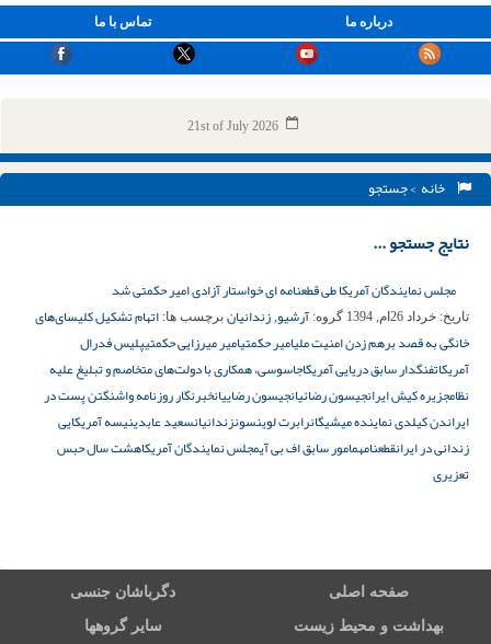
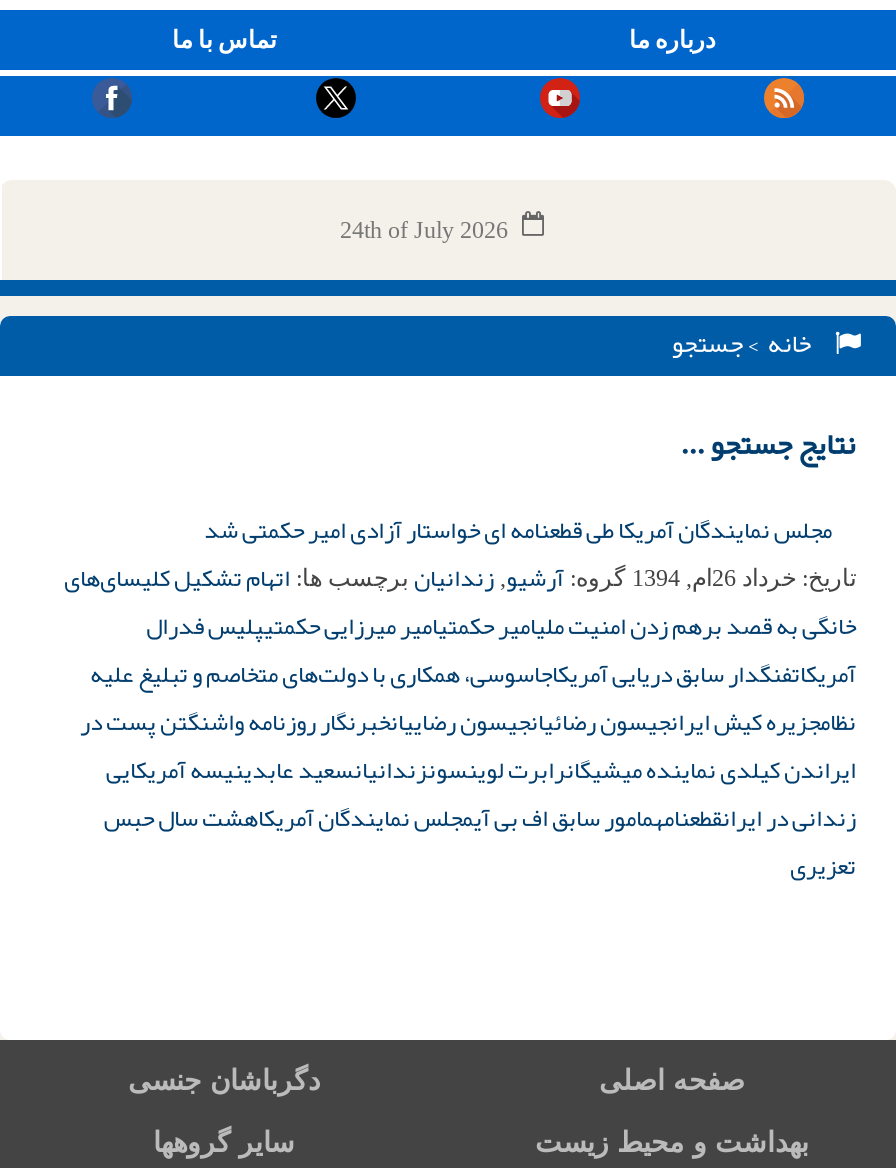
- 21st of July 2026
+ 24th of July 2026
